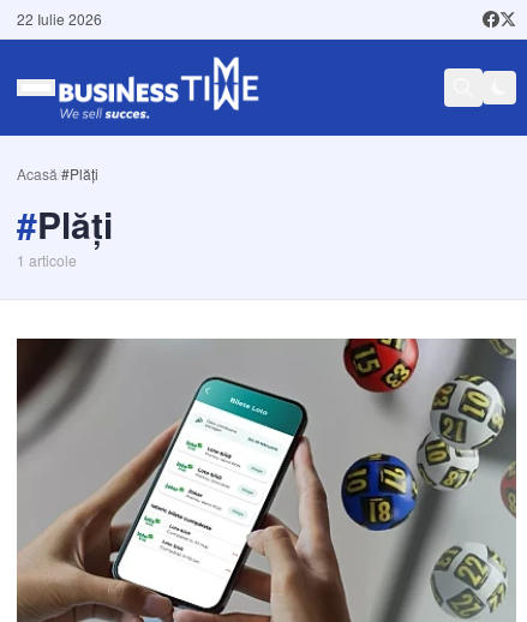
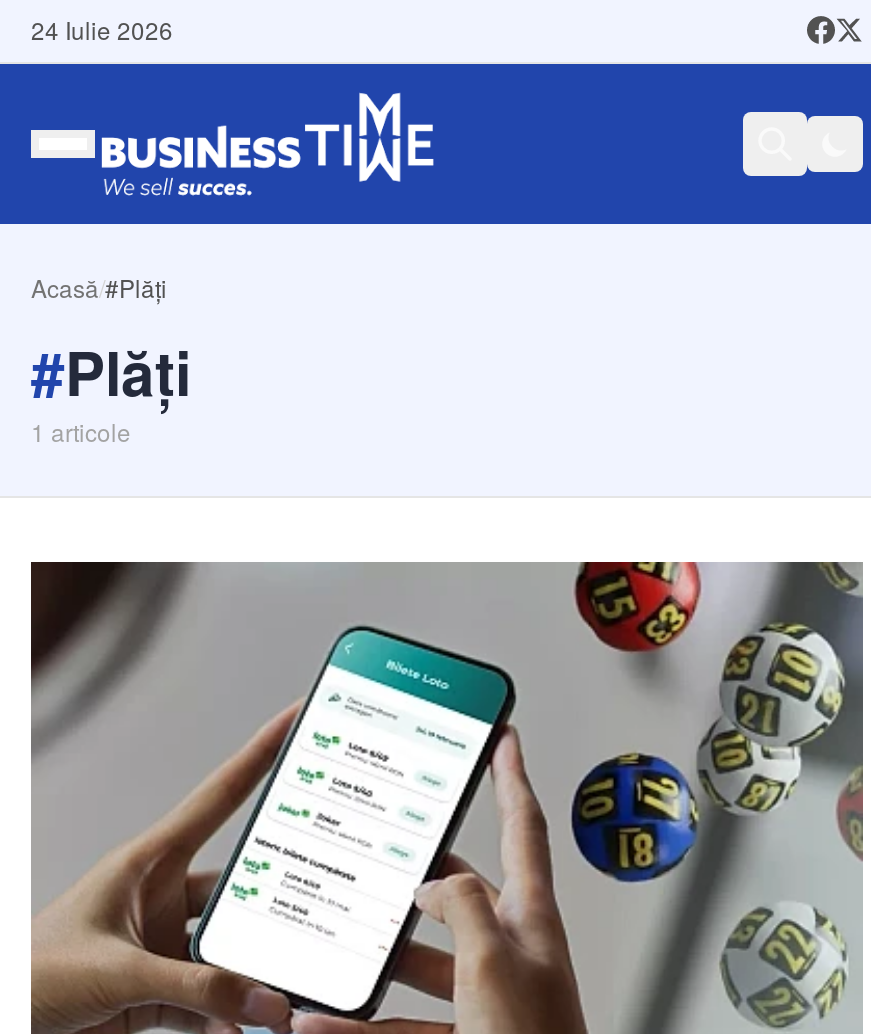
- 22 Iulie 2026
+ 24 Iulie 2026
